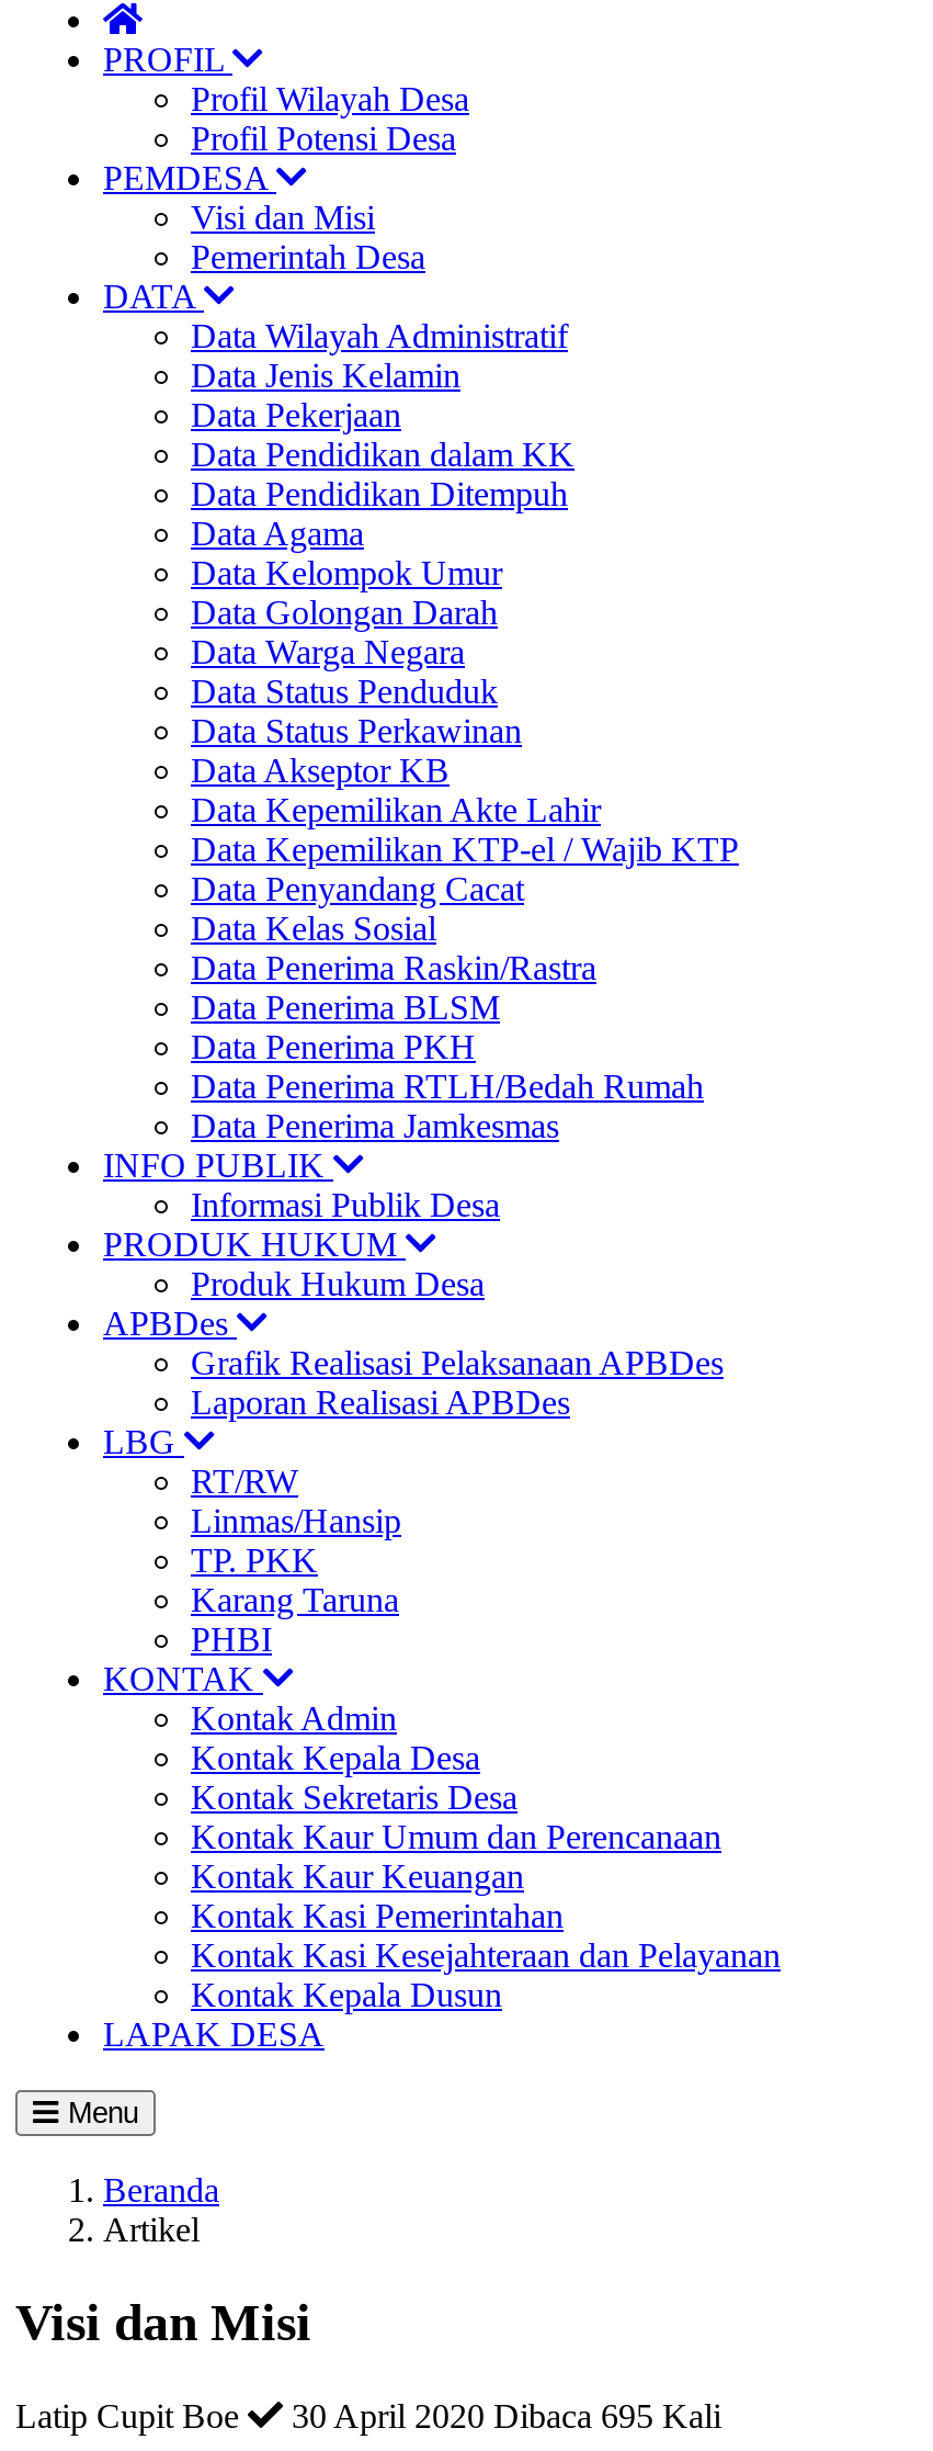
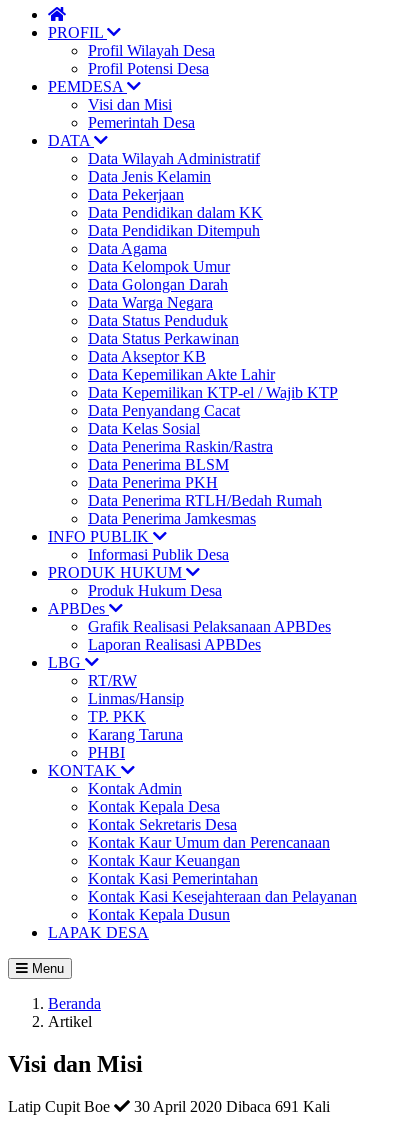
- 30 April 2020 Dibaca 695 Kali
+ 30 April 2020 Dibaca 691 Kali
